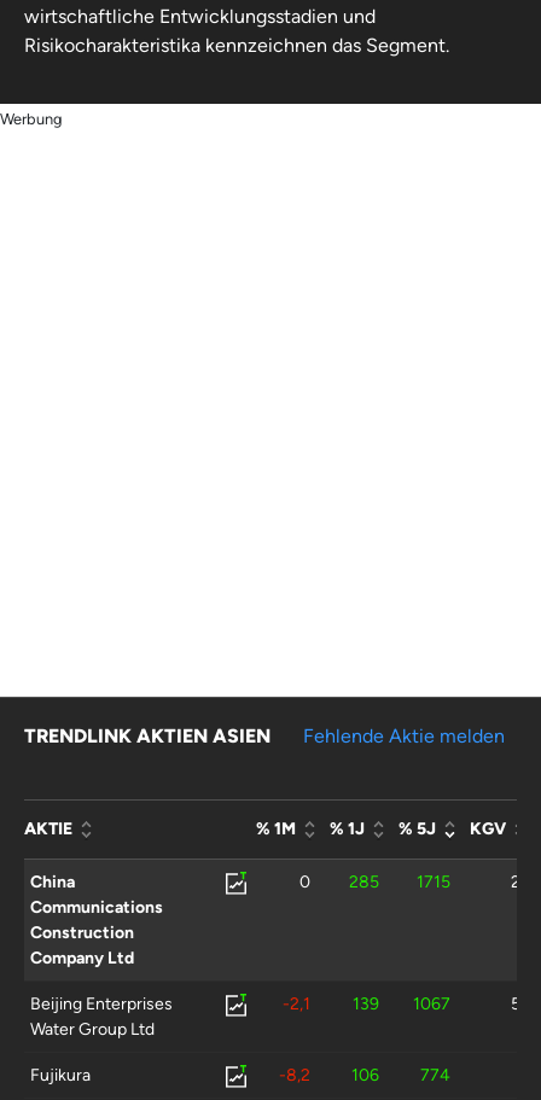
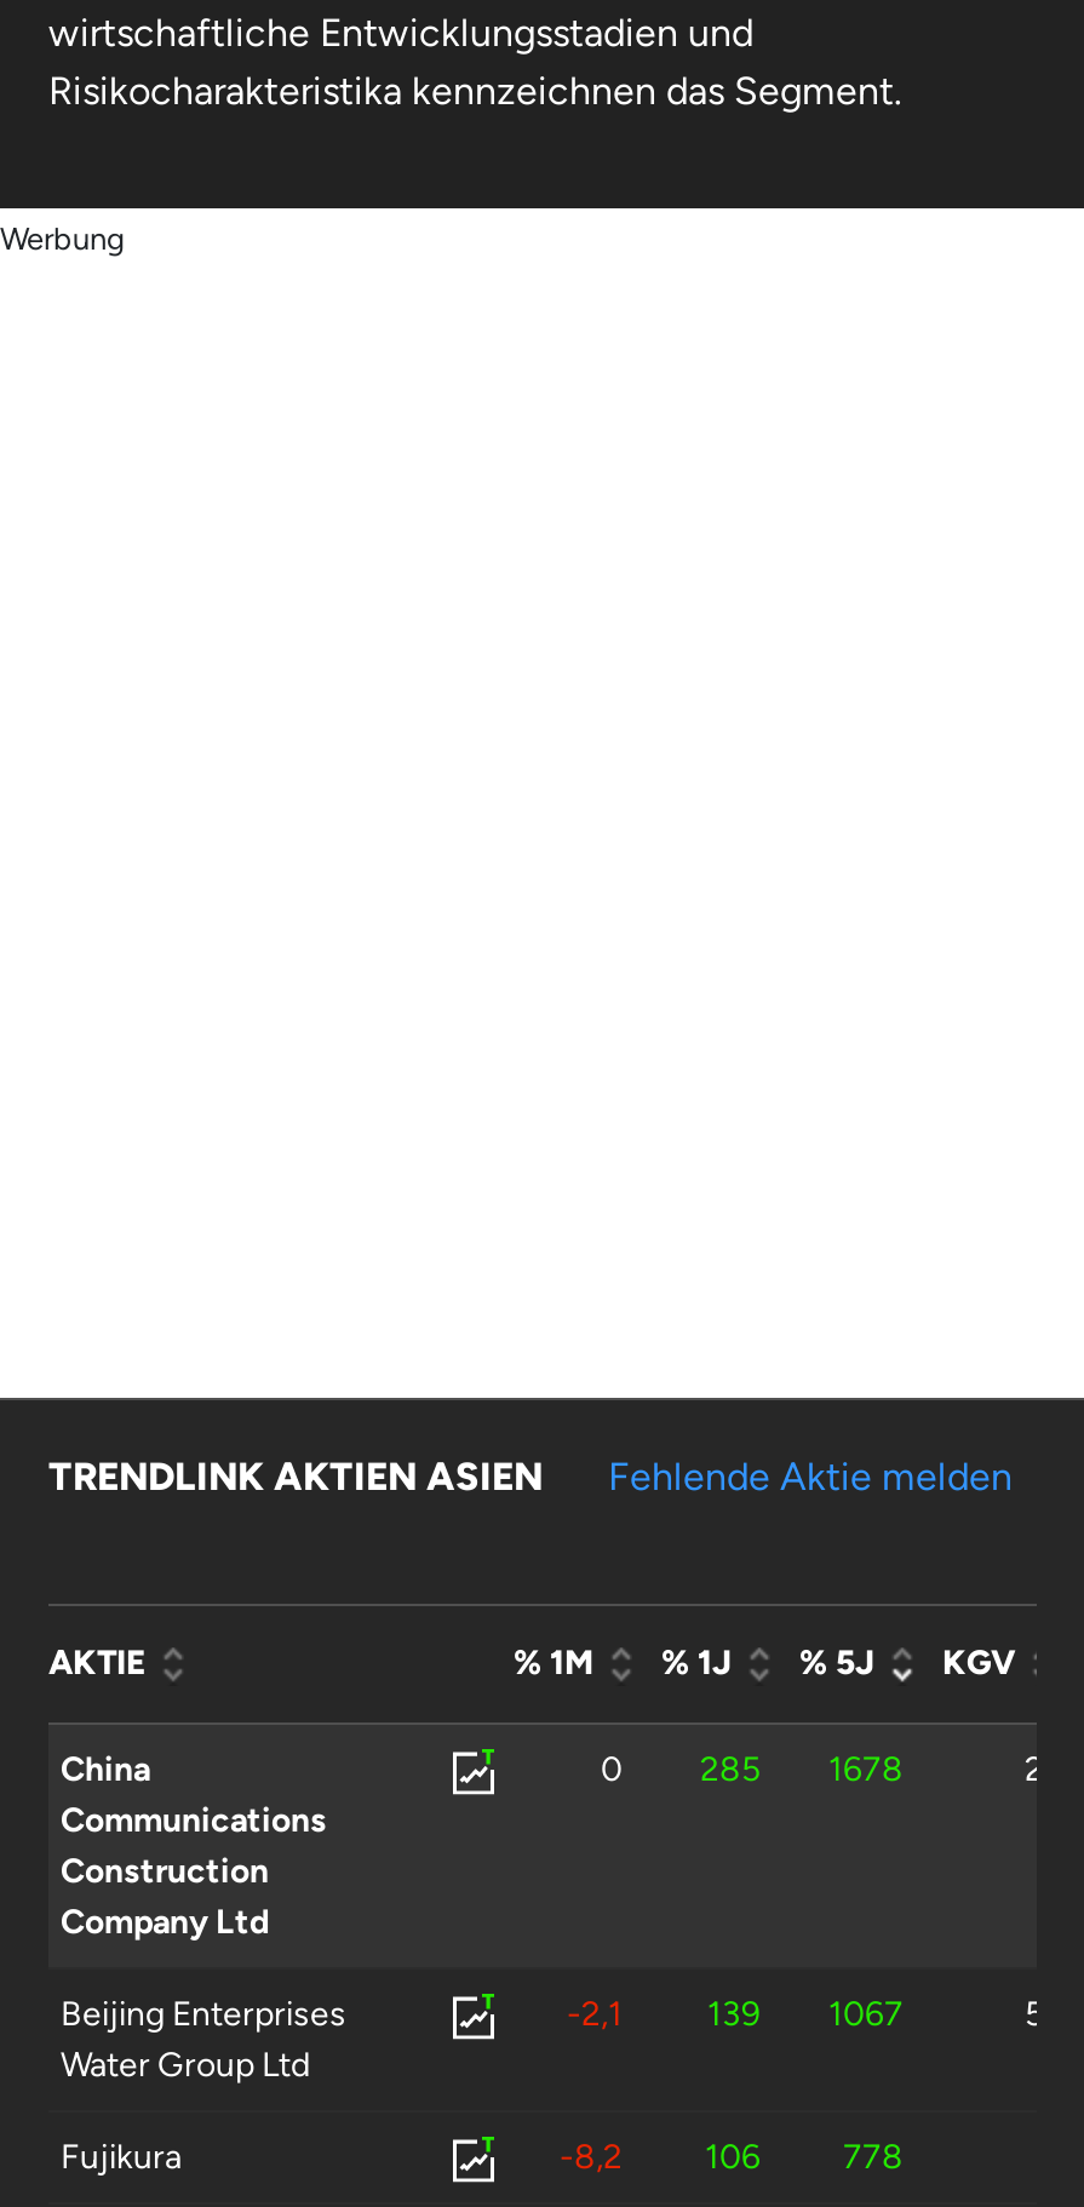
- 0 285 1715
+ 0 285 1678

- -8,2 106 774
+ -8,2 106 778
